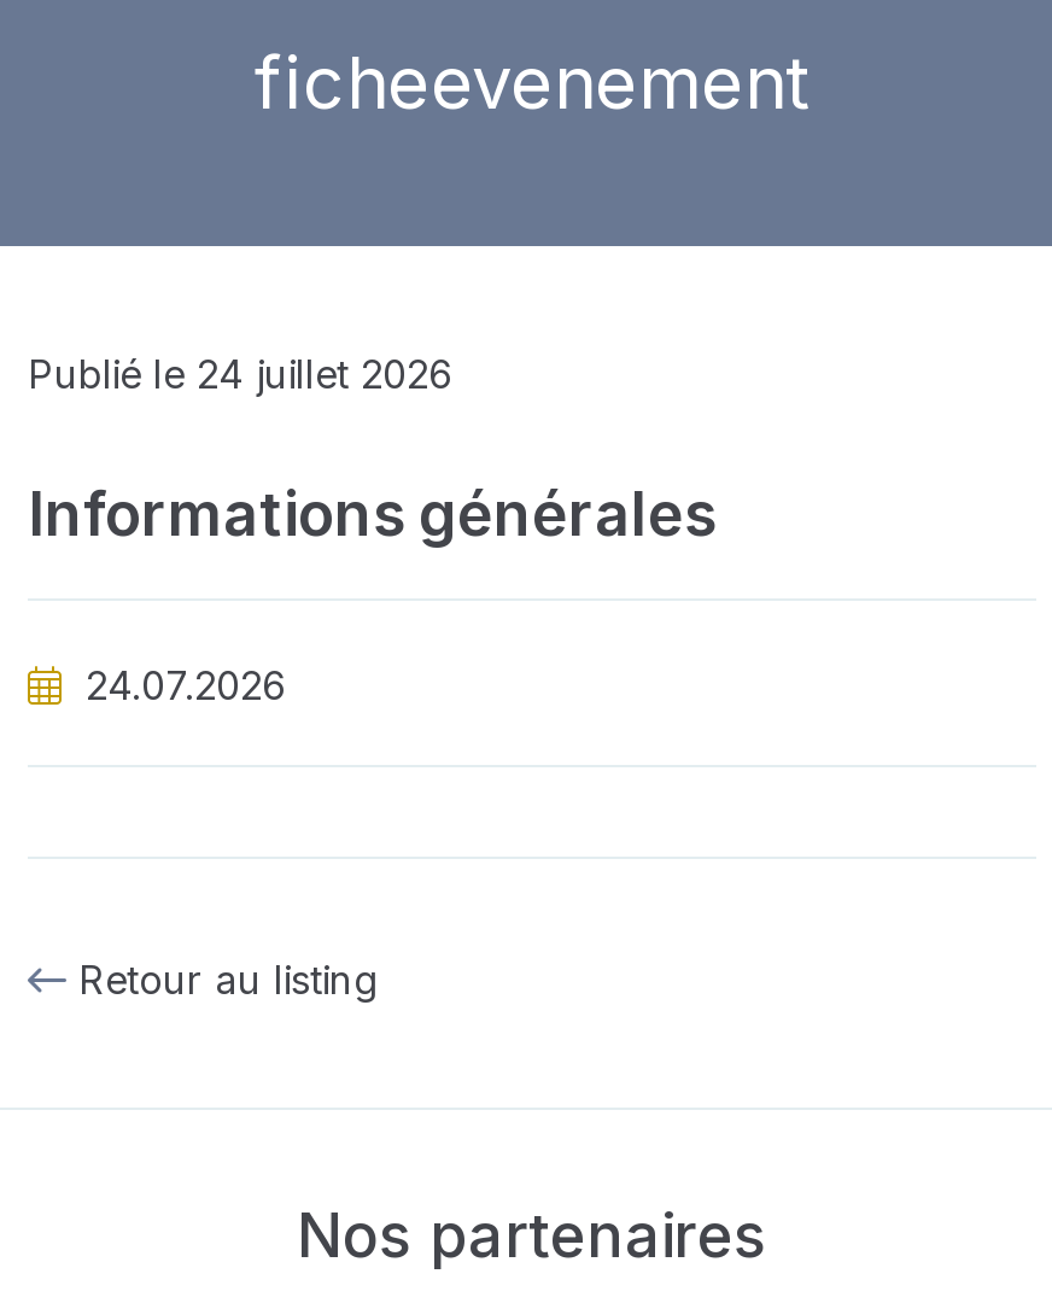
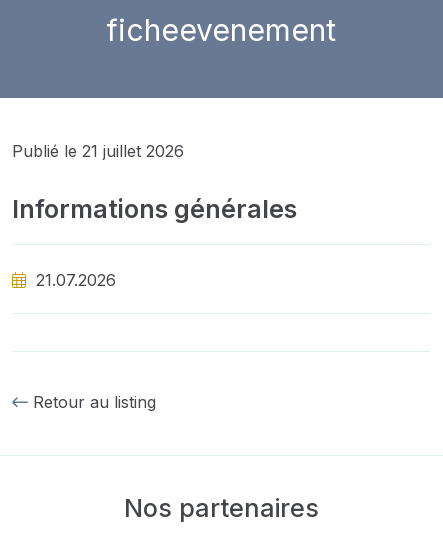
- Publié le 24 juillet 2026
+ Publié le 21 juillet 2026

- 24.07.2026
+ 21.07.2026
